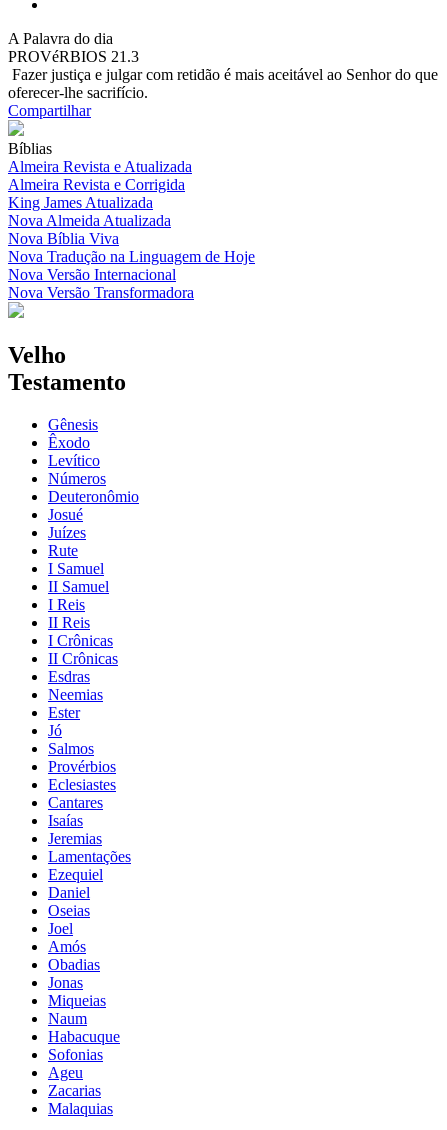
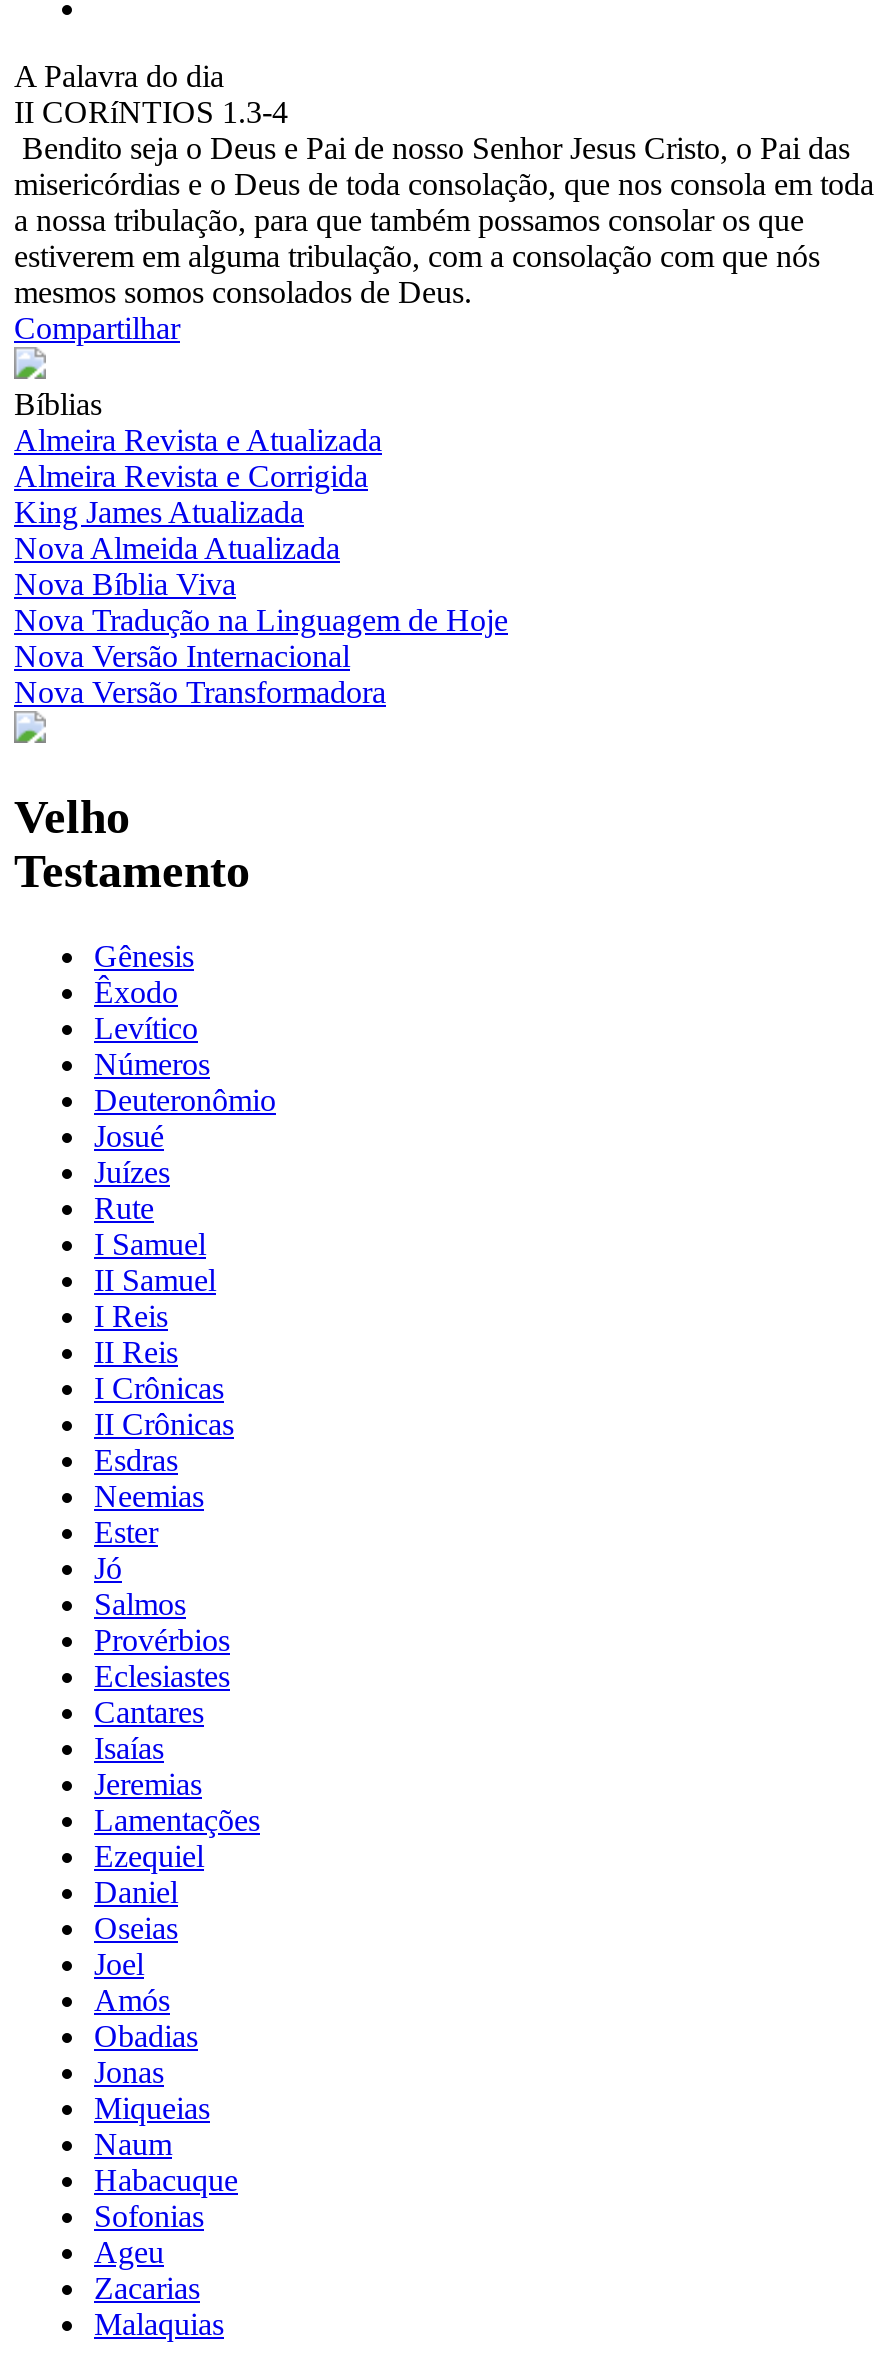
- PROVéRBIOS 21.3
- Fazer justiça e julgar com retidão é mais aceitável ao Senhor do que
- oferecer-lhe sacrifício.
+ II CORíNTIOS 1.3-4
+ Bendito seja o Deus e Pai de nosso Senhor Jesus Cristo, o Pai das
+ misericórdias e o Deus de toda consolação, que nos consola em toda
+ a nossa tribulação, para que também possamos consolar os que
+ estiverem em alguma tribulação, com a consolação com que nós
+ mesmos somos consolados de Deus.
